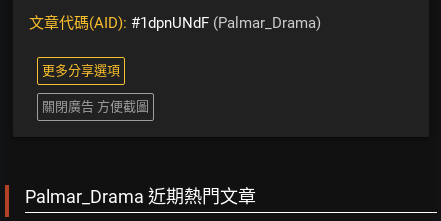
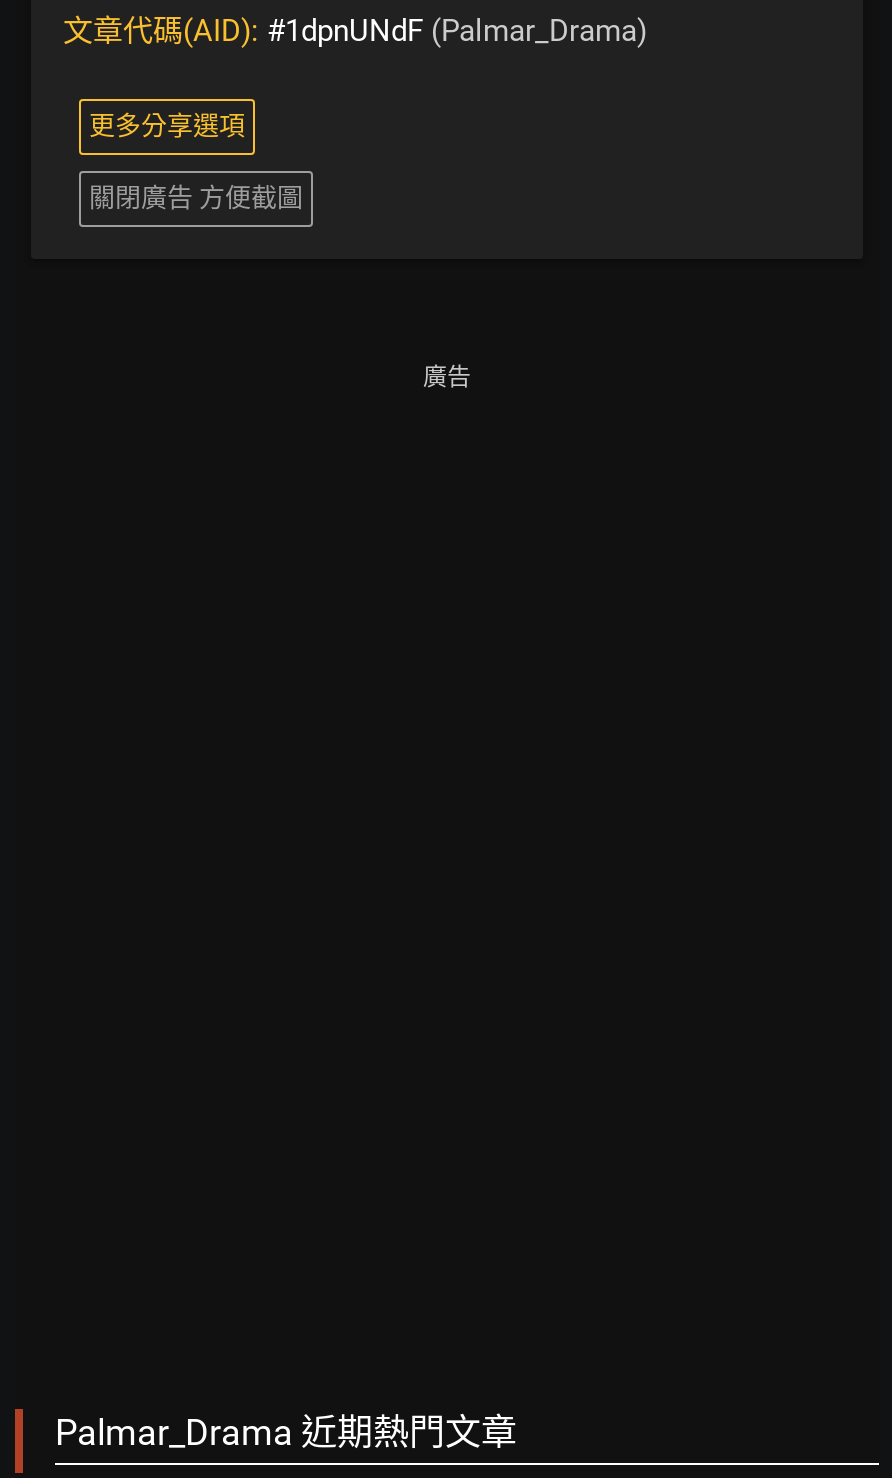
+ 廣告
